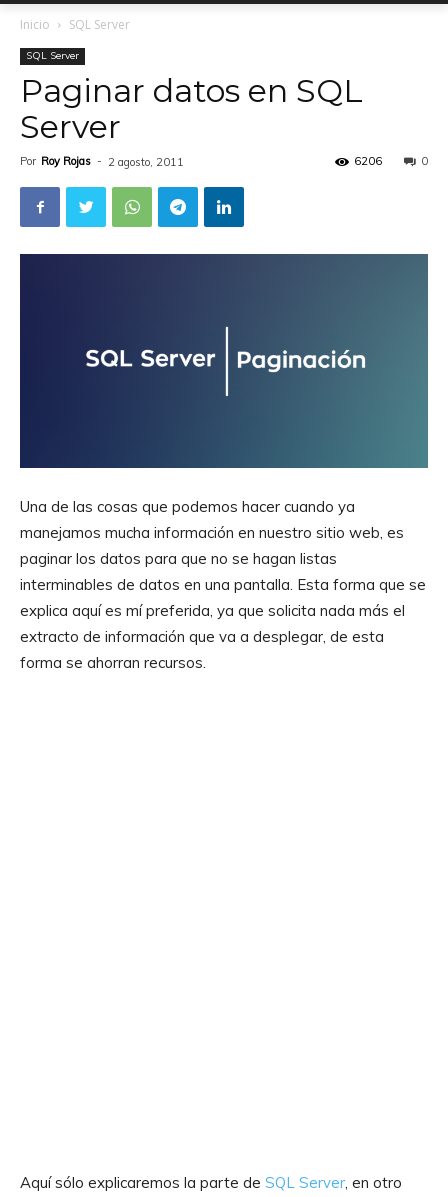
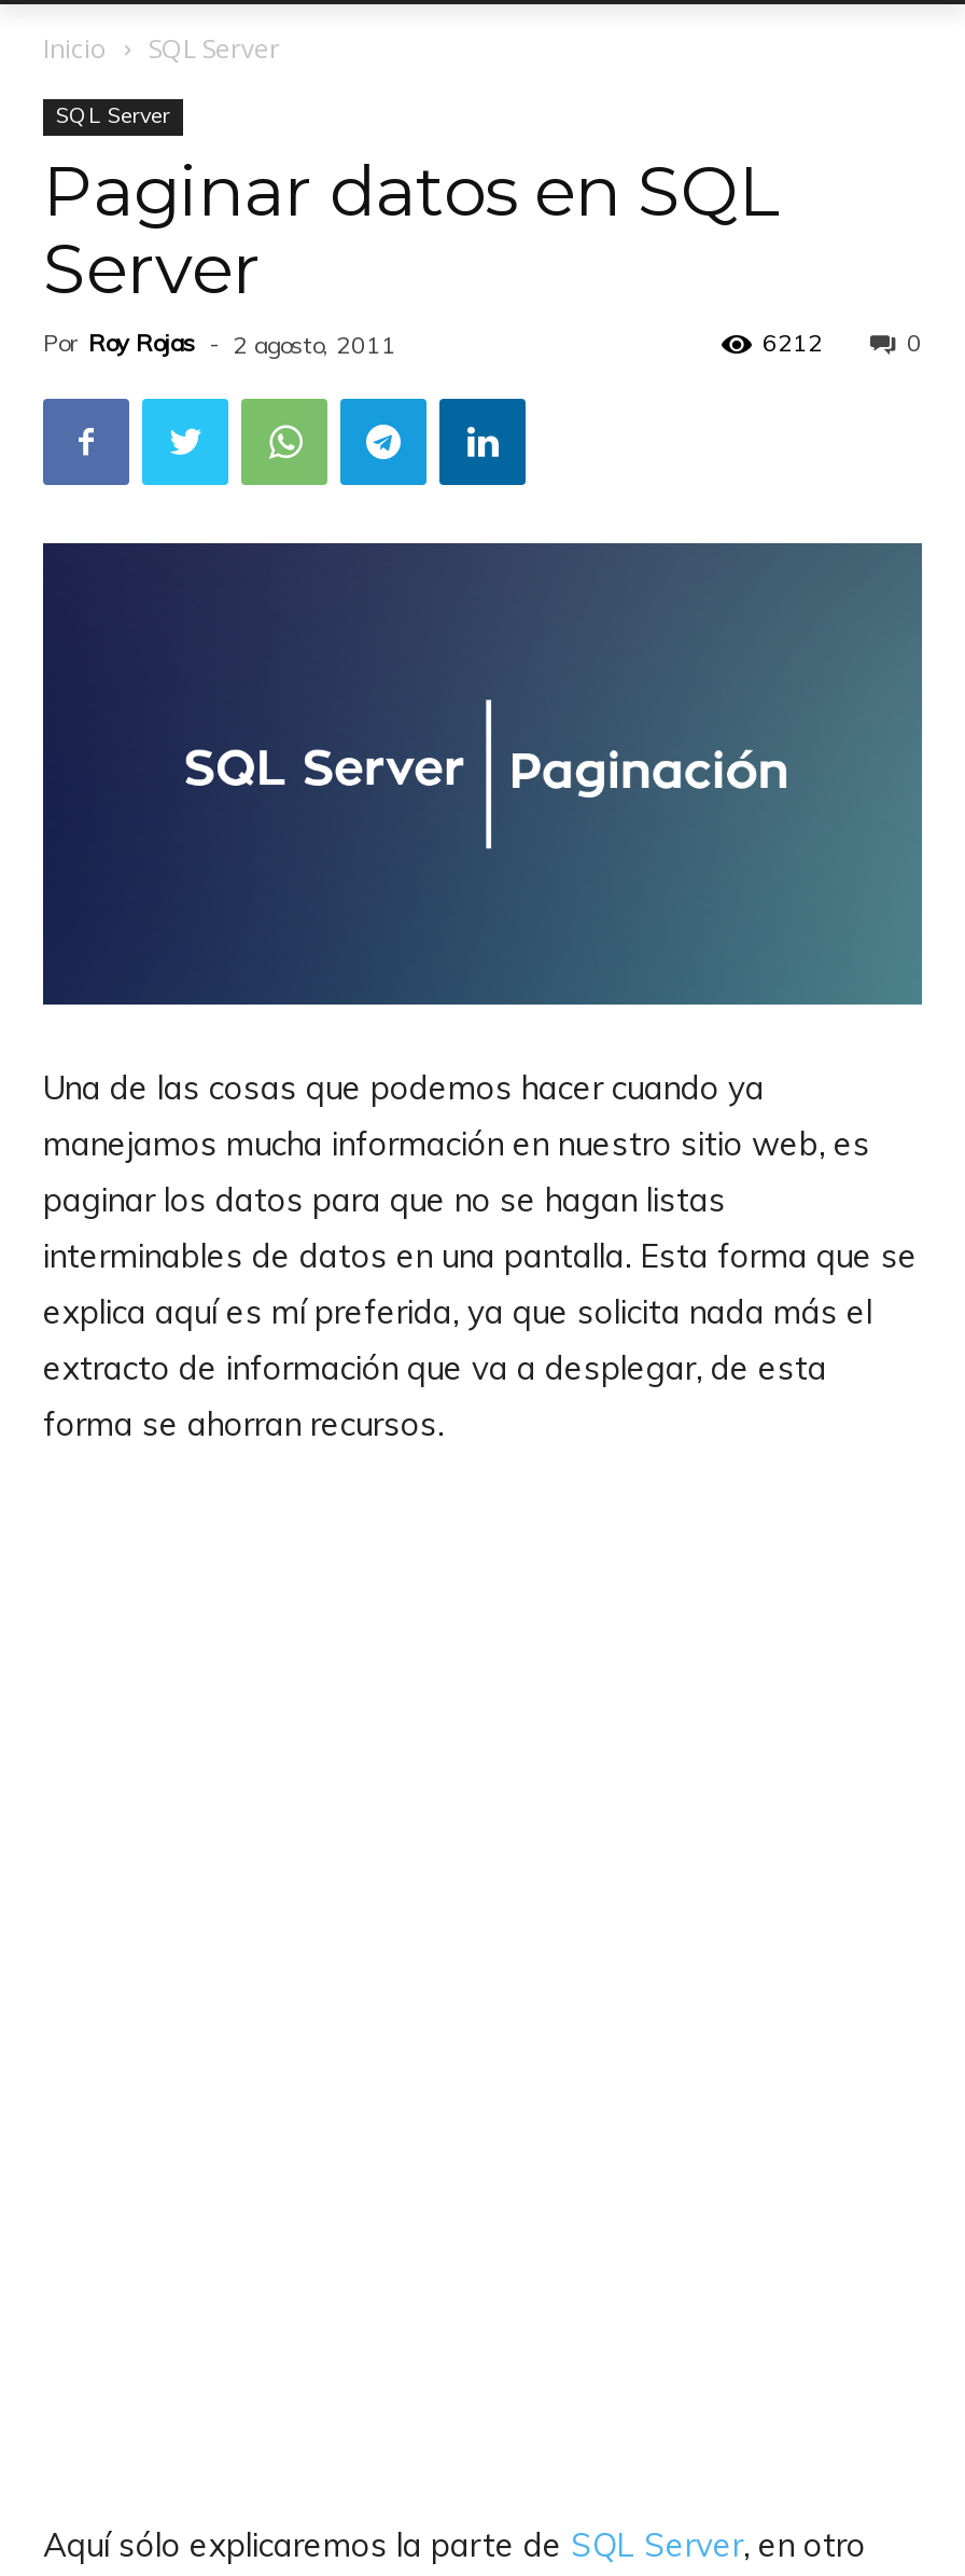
- 6206
+ 6212
